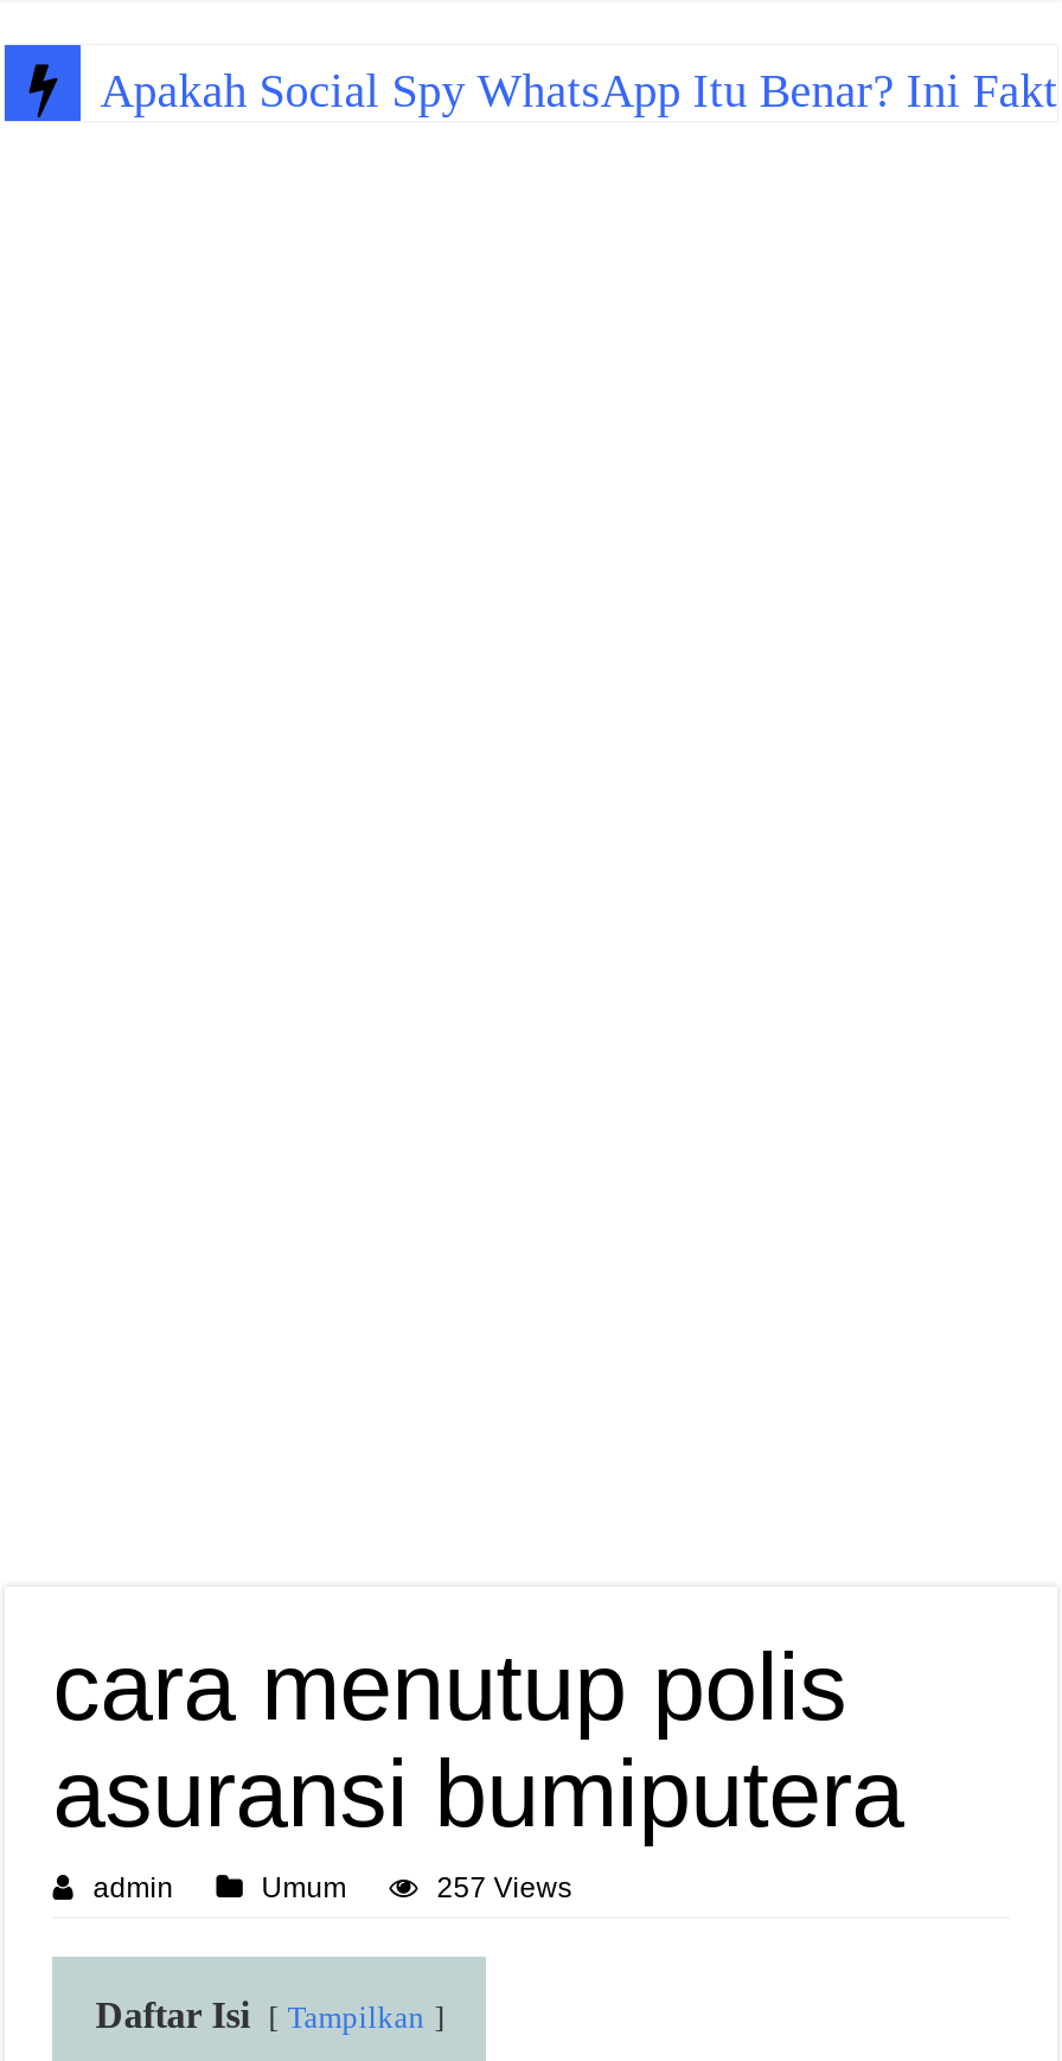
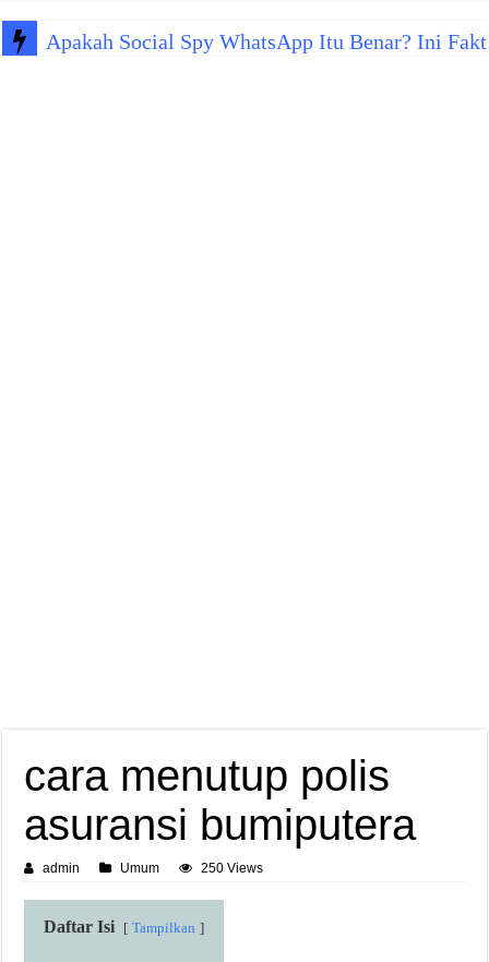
- 257 Views
+ 250 Views
